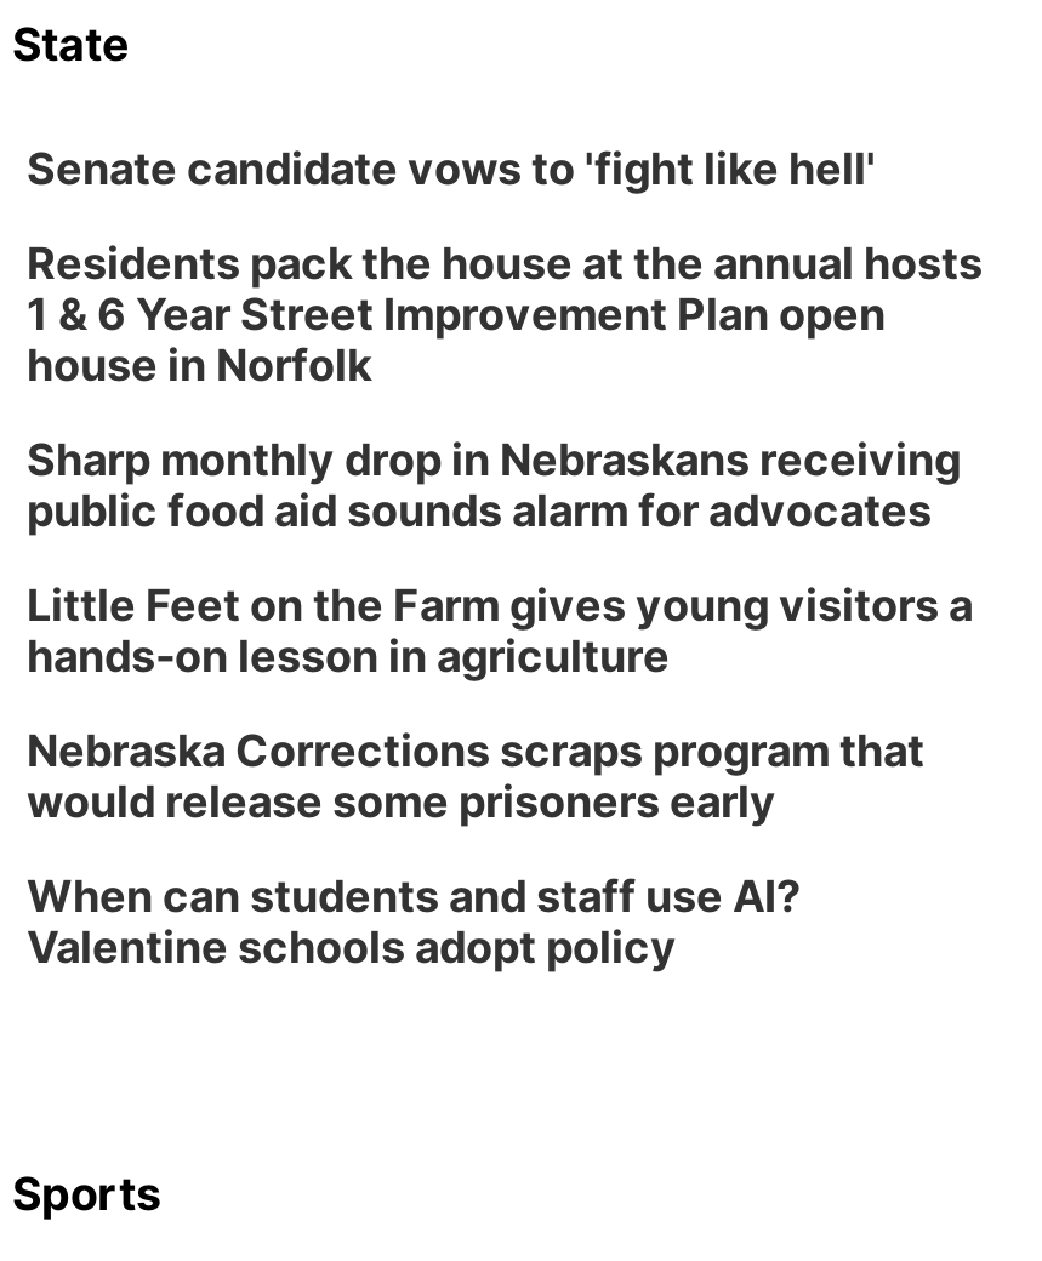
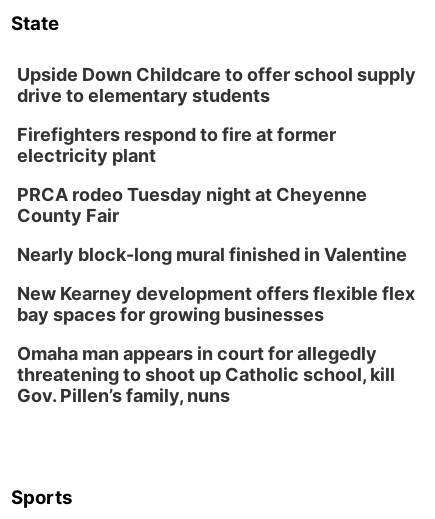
- Senate candidate vows to 'fight like hell'
+ Upside Down Childcare to offer school supply
+ drive to elementary students

- Residents pack the house at the annual hosts
- 1 & 6 Year Street Improvement Plan open
- house in Norfolk
+ Firefighters respond to fire at former
+ electricity plant

- Sharp monthly drop in Nebraskans receiving
- public food aid sounds alarm for advocates
+ PRCA rodeo Tuesday night at Cheyenne
+ County Fair

- Little Feet on the Farm gives young visitors a
- hands-on lesson in agriculture
+ Nearly block-long mural finished in Valentine

- Nebraska Corrections scraps program that
- would release some prisoners early
+ New Kearney development offers flexible flex
+ bay spaces for growing businesses

- When can students and staff use AI?
- Valentine schools adopt policy
+ Omaha man appears in court for allegedly
+ threatening to shoot up Catholic school, kill
+ Gov. Pillen’s family, nuns
